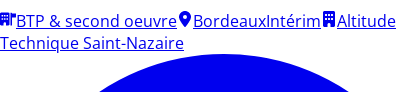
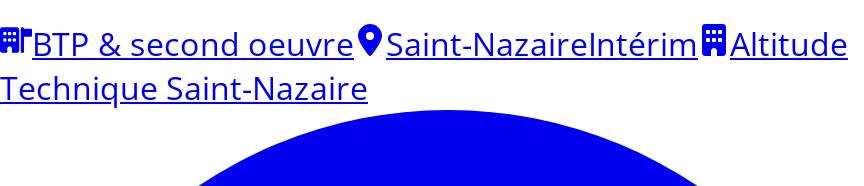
- BordeauxIntérim
+ Saint-NazaireIntérim
